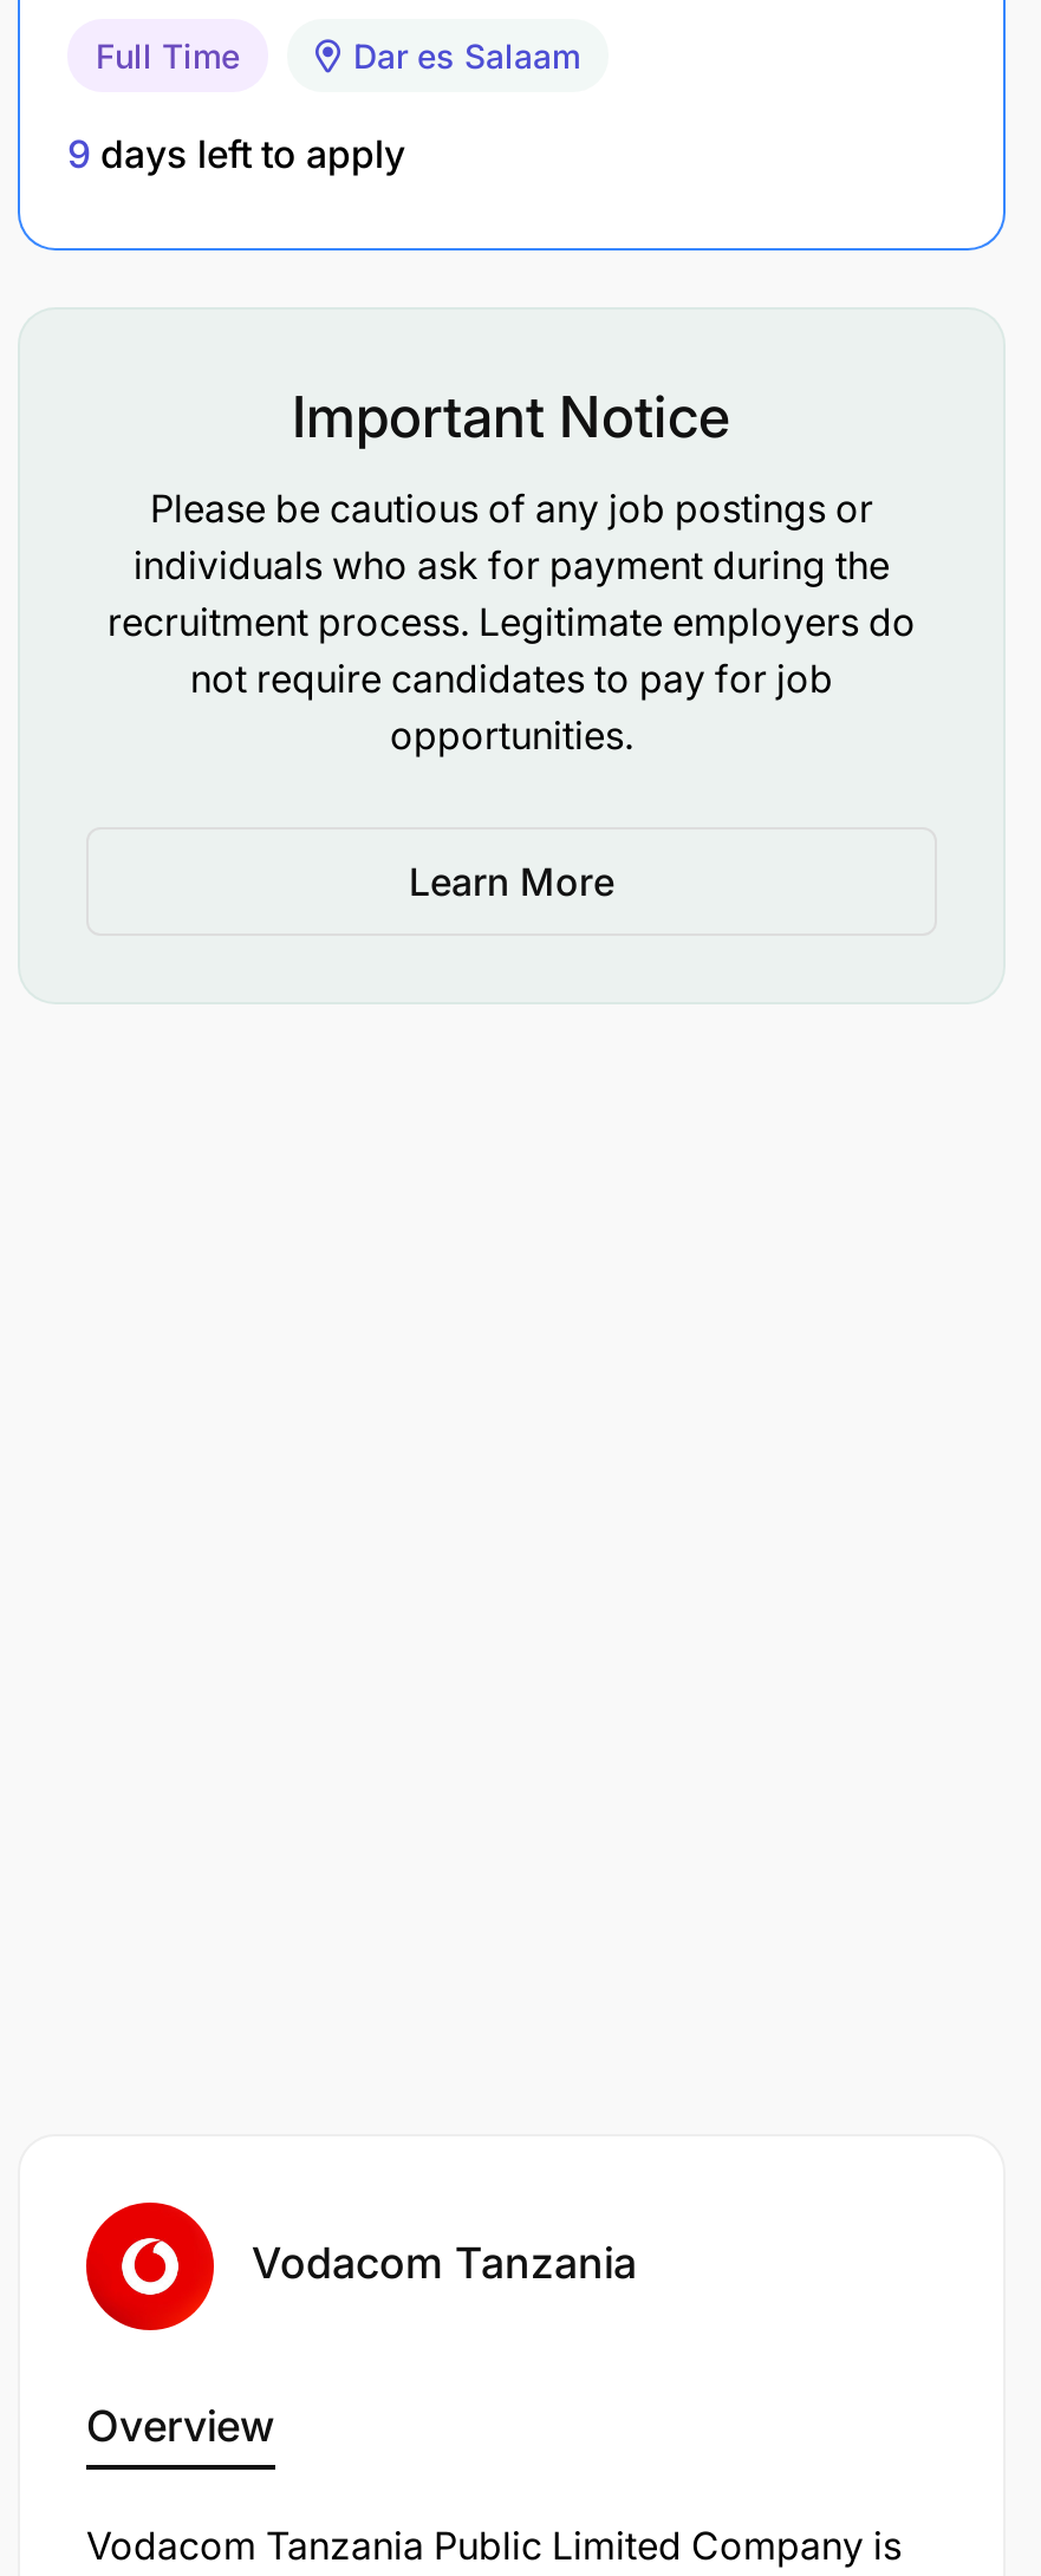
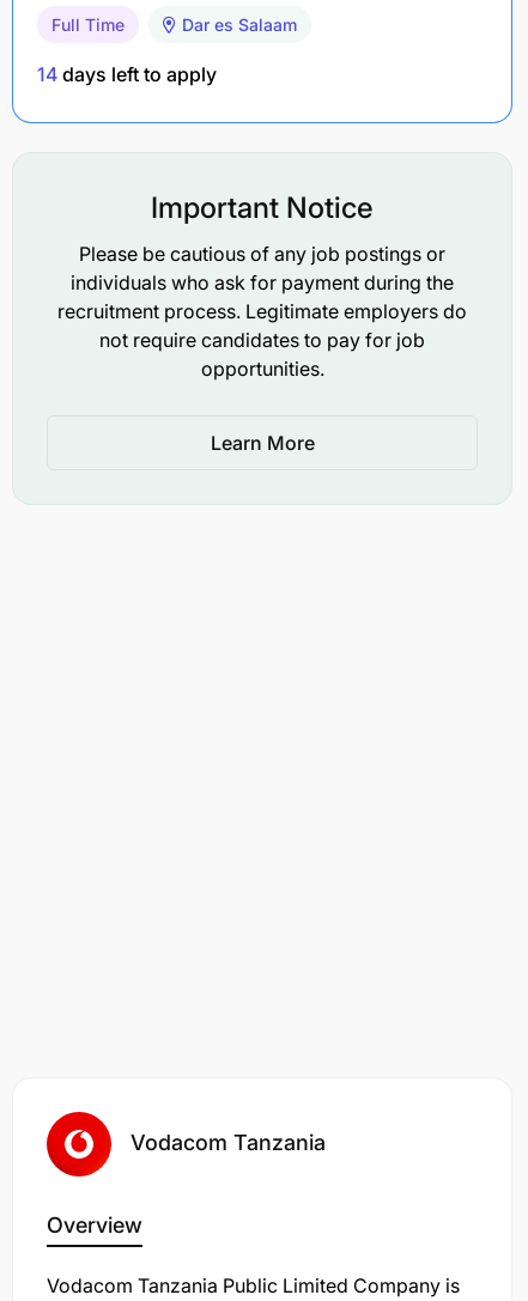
- 9 days left to apply
+ 14 days left to apply
